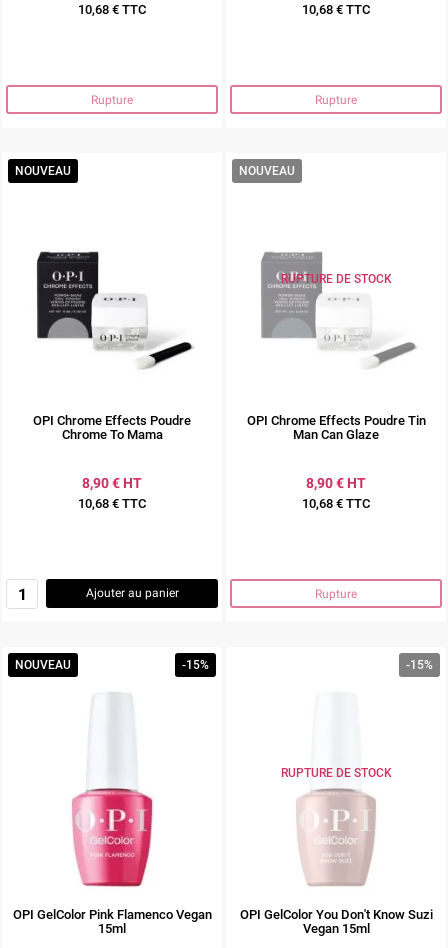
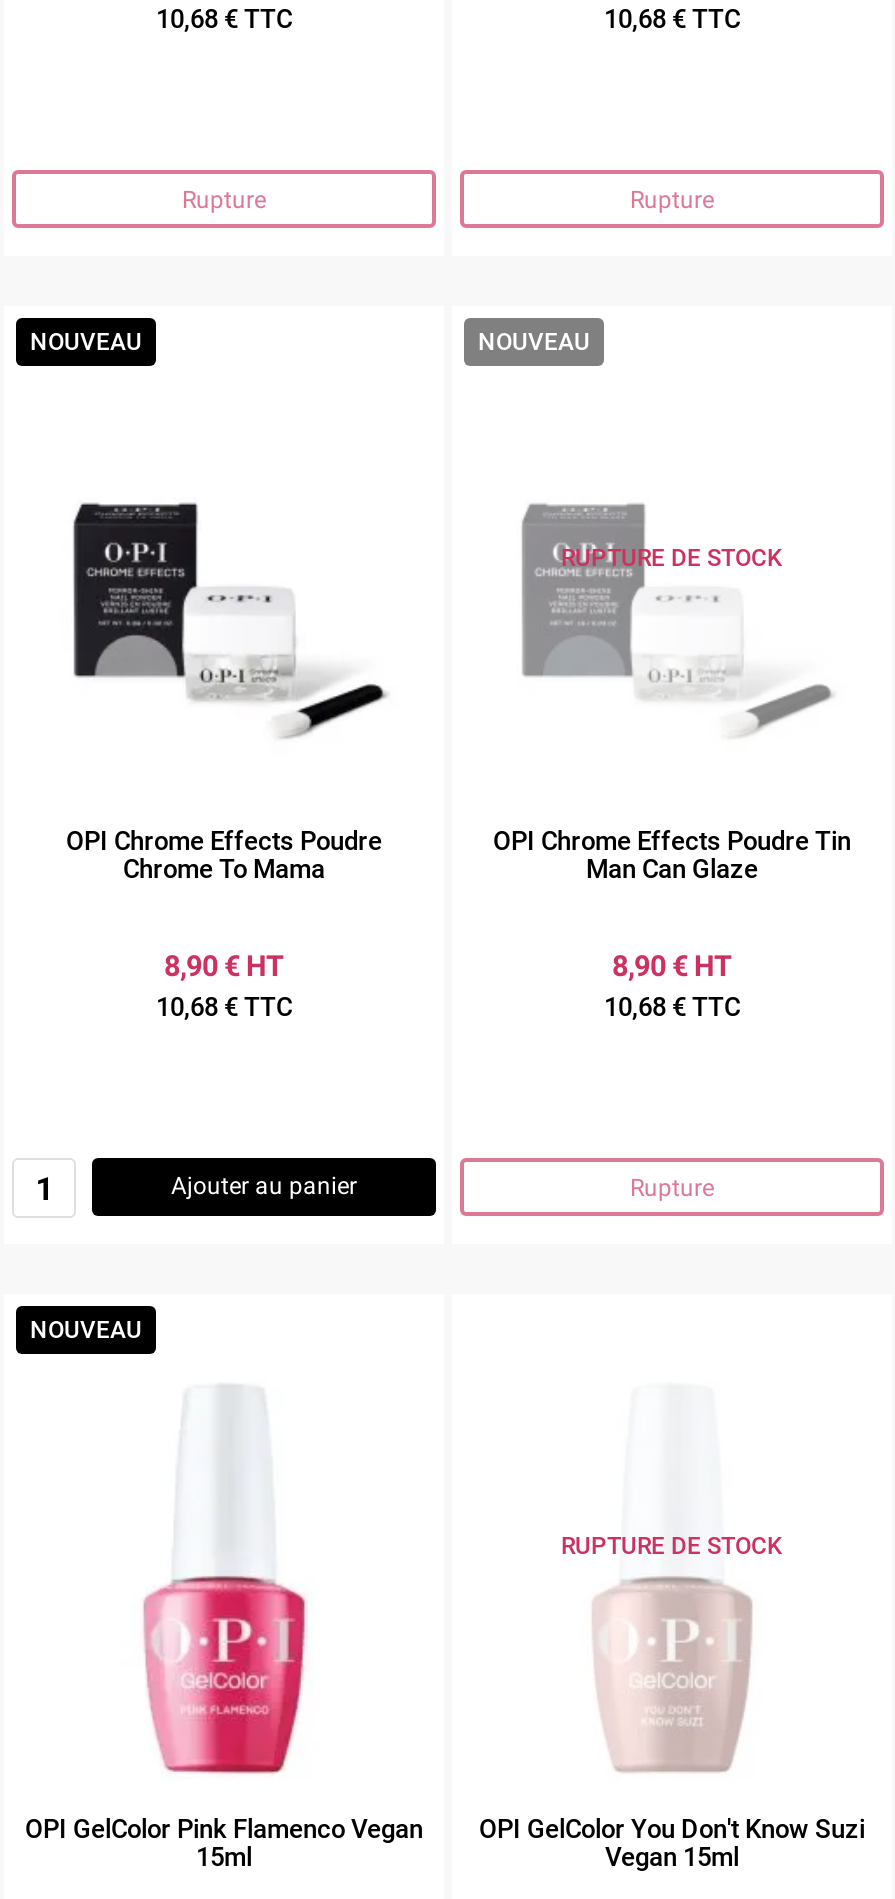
- -15%

- -15%
